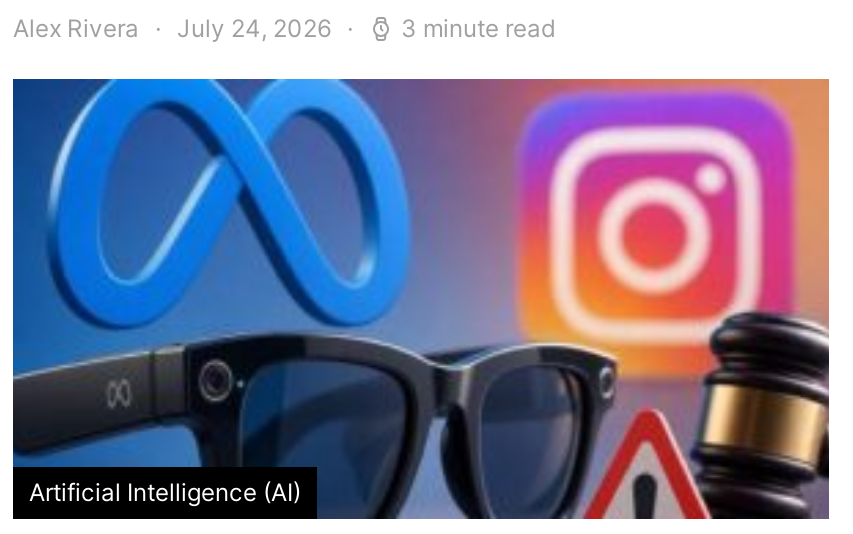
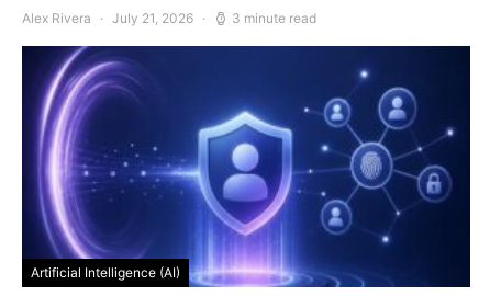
- Alex Rivera July 24, 2026
+ Alex Rivera July 21, 2026

- [image]
+ [image]
